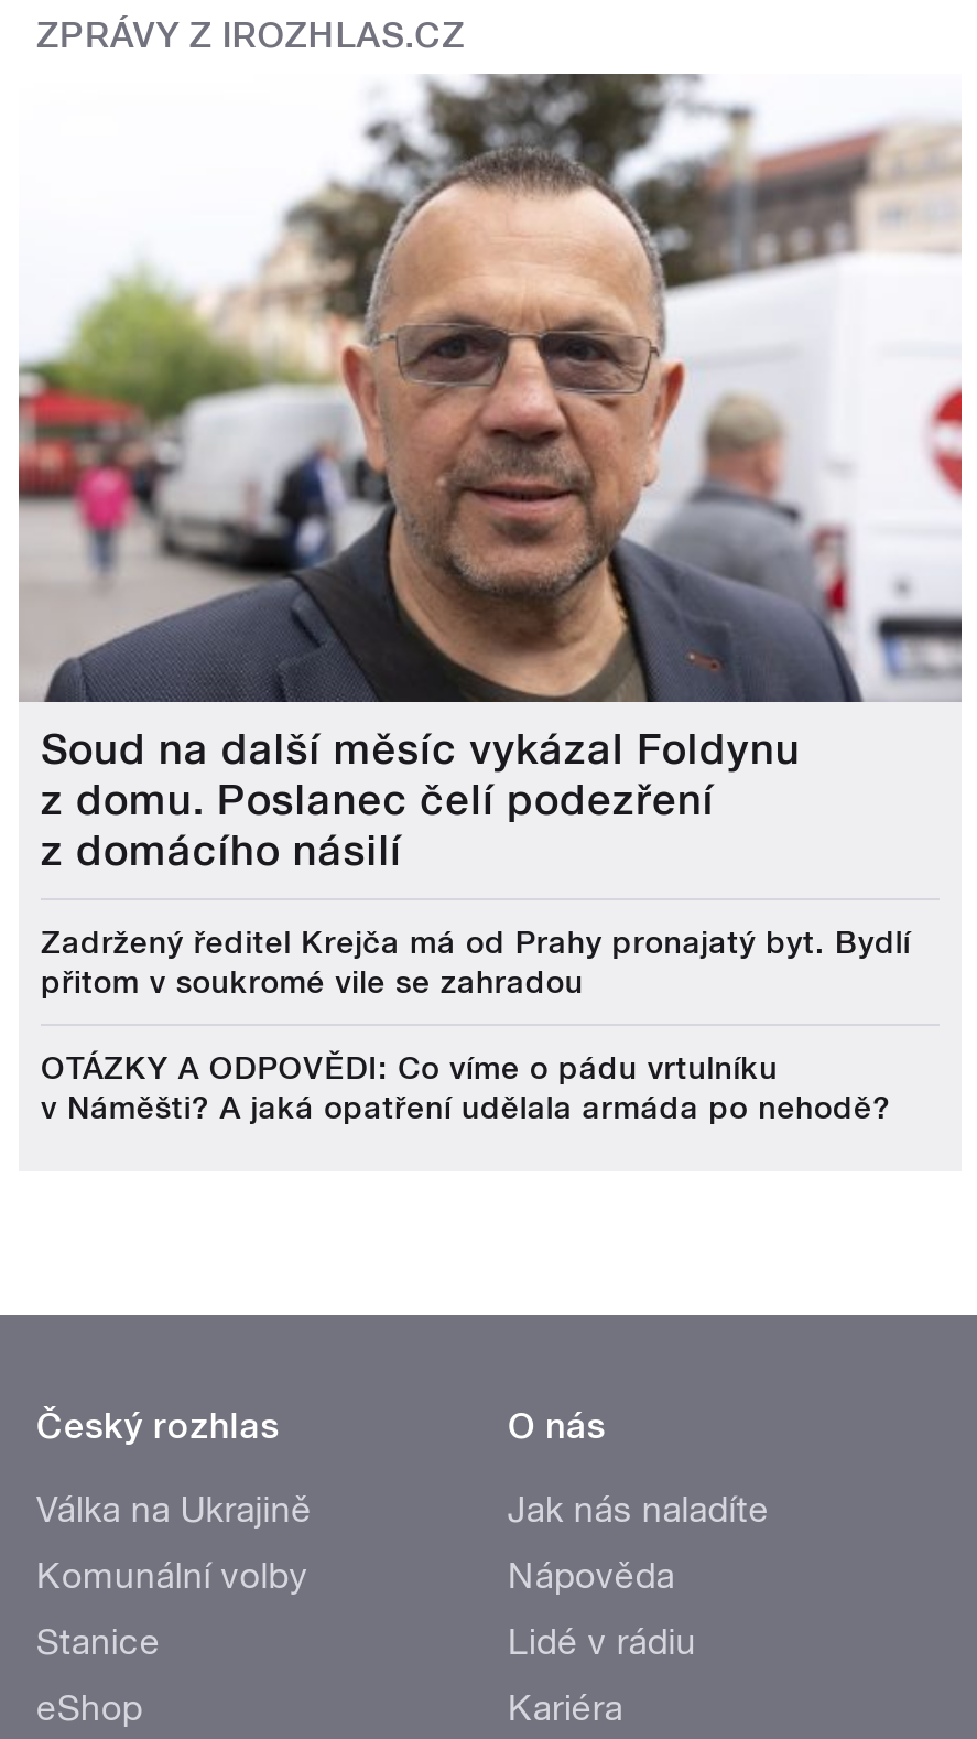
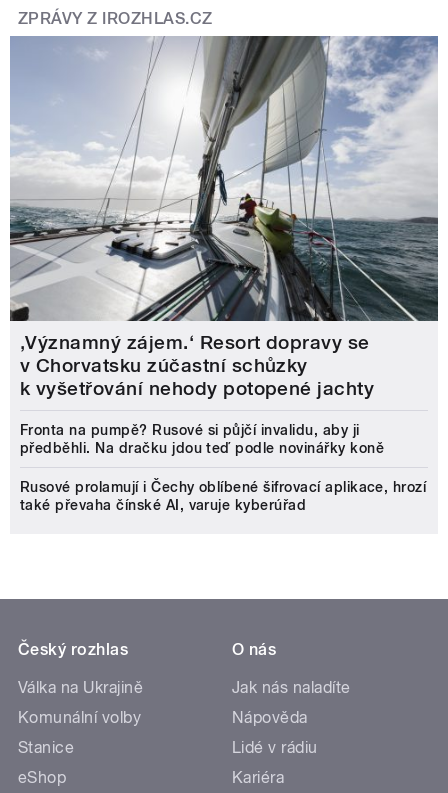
- [image]
- Soud na další měsíc vykázal Foldynu
- z domu. Poslanec čelí podezření
- z domácího násilí
+ [image]
+ ‚Významný zájem.‘ Resort dopravy se
+ v Chorvatsku zúčastní schůzky
+ k vyšetřování nehody potopené jachty

- Zadržený ředitel Krejča má od Prahy pronajatý byt. Bydlí
- přitom v soukromé vile se zahradou
+ Fronta na pumpě? Rusové si půjčí invalidu, aby ji
+ předběhli. Na dračku jdou teď podle novinářky koně

- OTÁZKY A ODPOVĚDI: Co víme o pádu vrtulníku
- v Náměšti? A jaká opatření udělala armáda po nehodě?
+ Rusové prolamují i Čechy oblíbené šifrovací aplikace, hrozí
+ také převaha čínské AI, varuje kyberúřad
